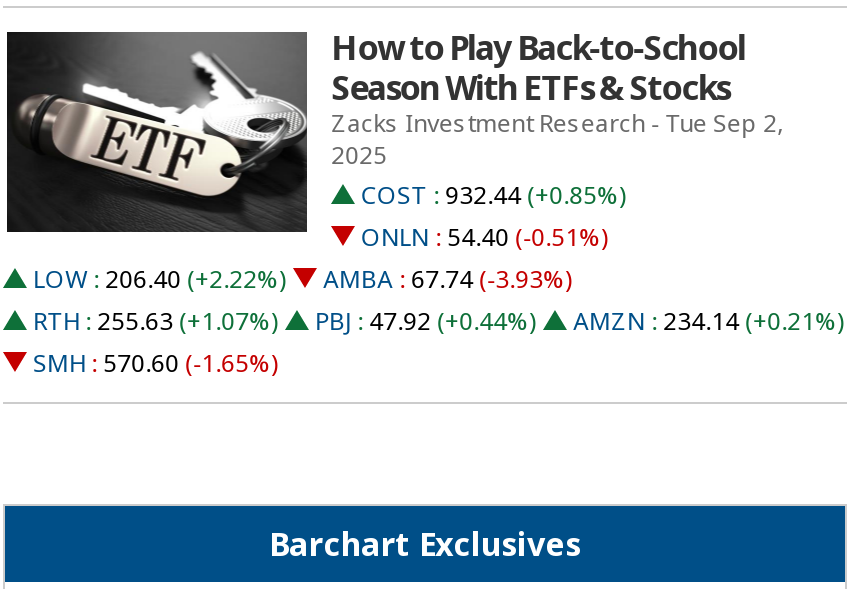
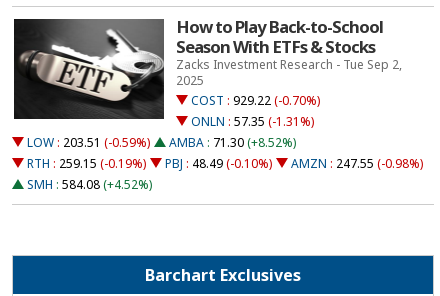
- COST : 932.44 (+0.85%)
+ COST : 929.22 (-0.70%)

- ONLN : 54.40 (-0.51%)
+ ONLN : 57.35 (-1.31%)

- LOW : 206.40 (+2.22%)
+ LOW : 203.51 (-0.59%)

- AMBA : 67.74 (-3.93%)
+ AMBA : 71.30 (+8.52%)

- RTH : 255.63 (+1.07%)
+ RTH : 259.15 (-0.19%)

- PBJ : 47.92 (+0.44%)
+ PBJ : 48.49 (-0.10%)

- AMZN : 234.14 (+0.21%)
+ AMZN : 247.55 (-0.98%)

- SMH : 570.60 (-1.65%)
+ SMH : 584.08 (+4.52%)
